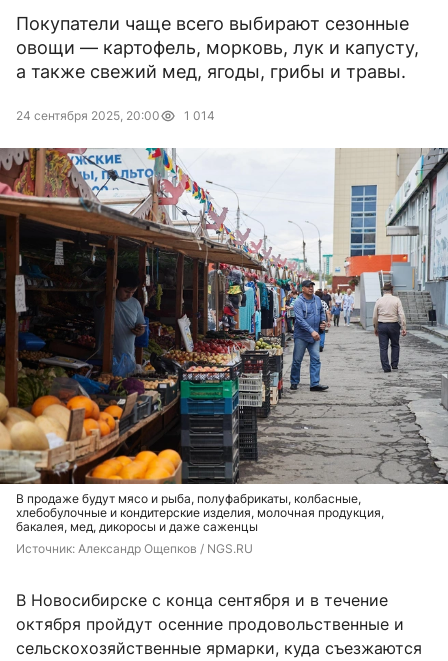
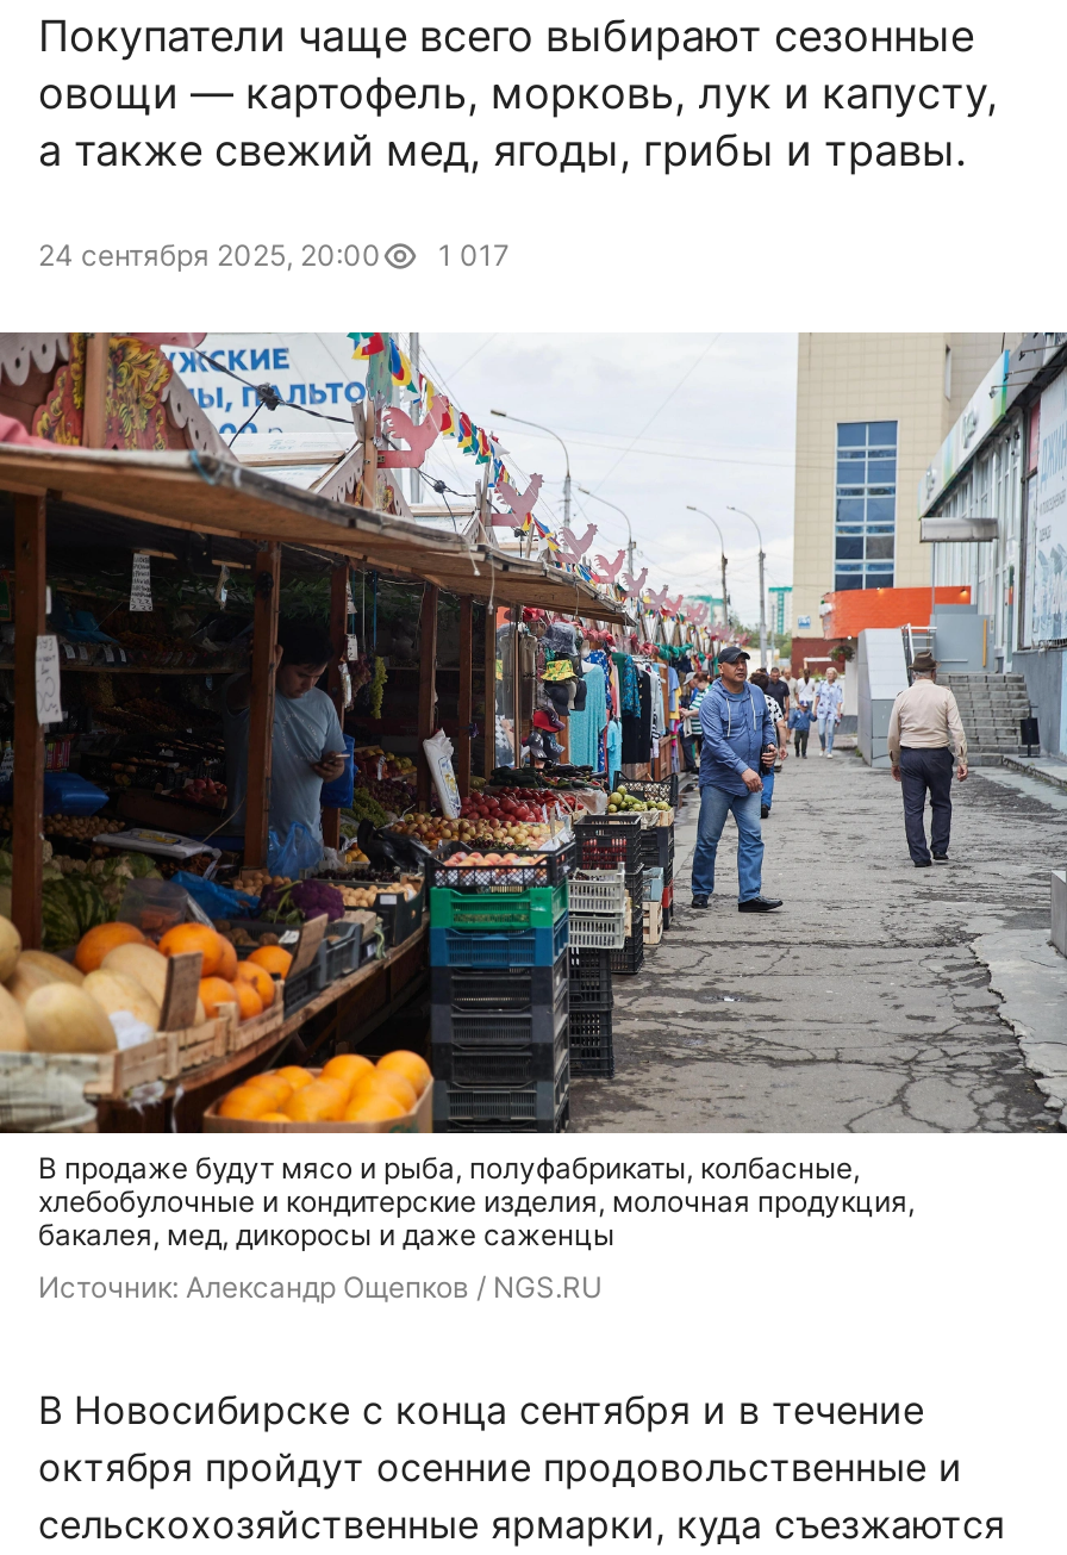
- 24 сентября 2025, 20:00 1 014
+ 24 сентября 2025, 20:00 1 017
